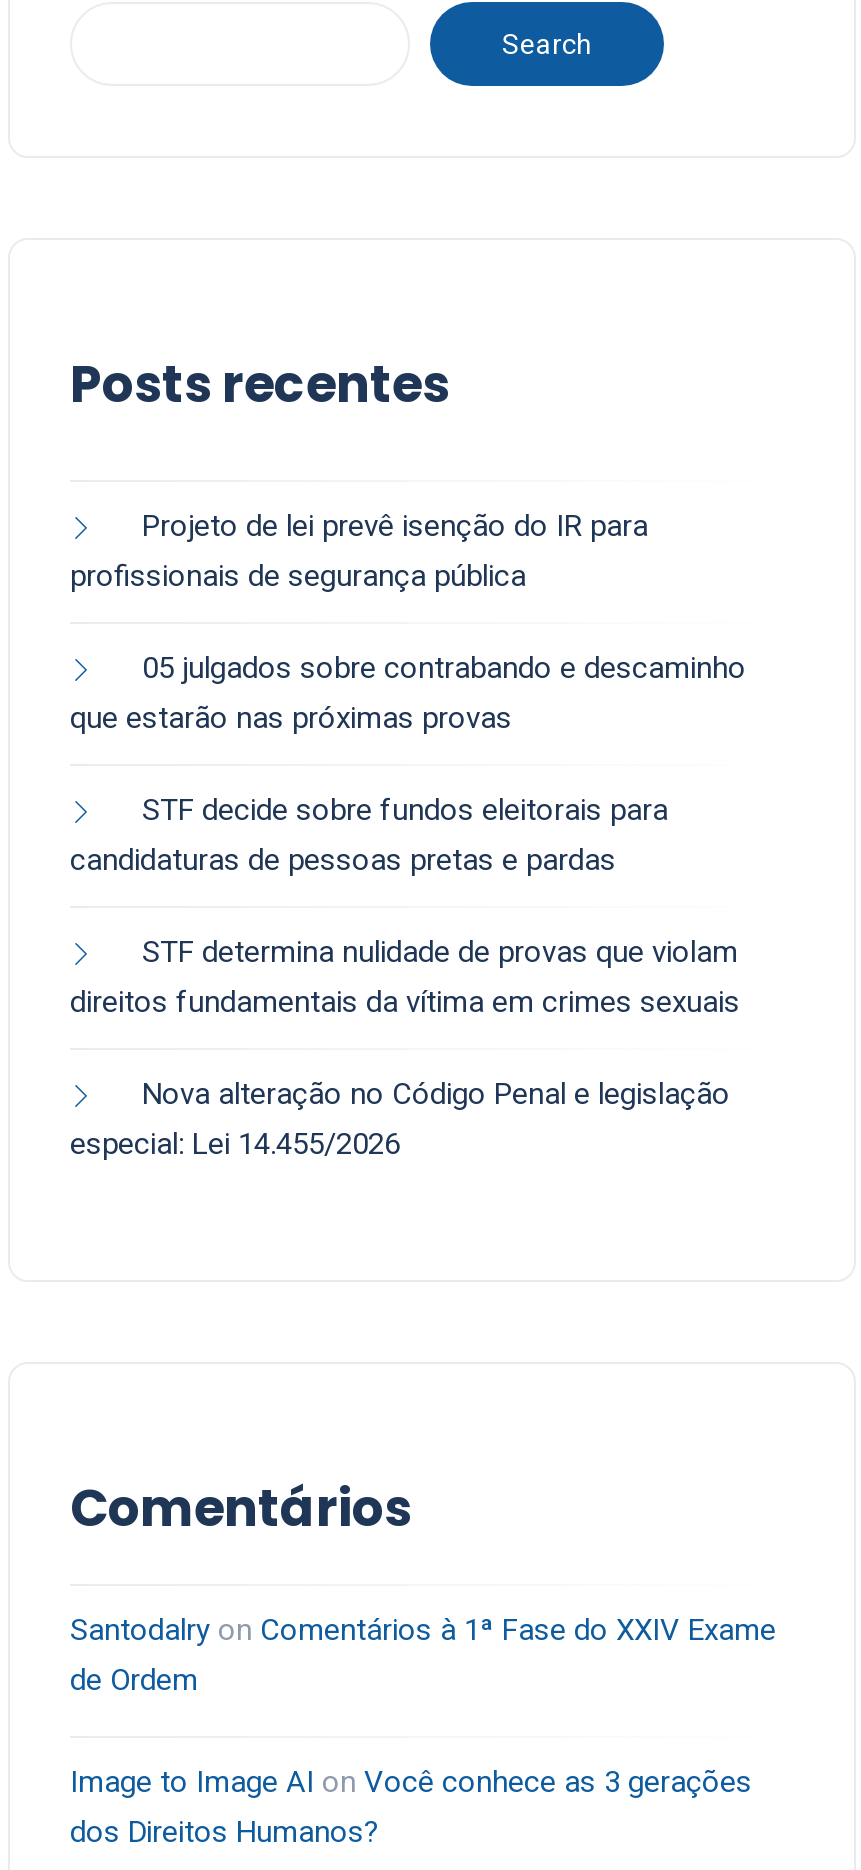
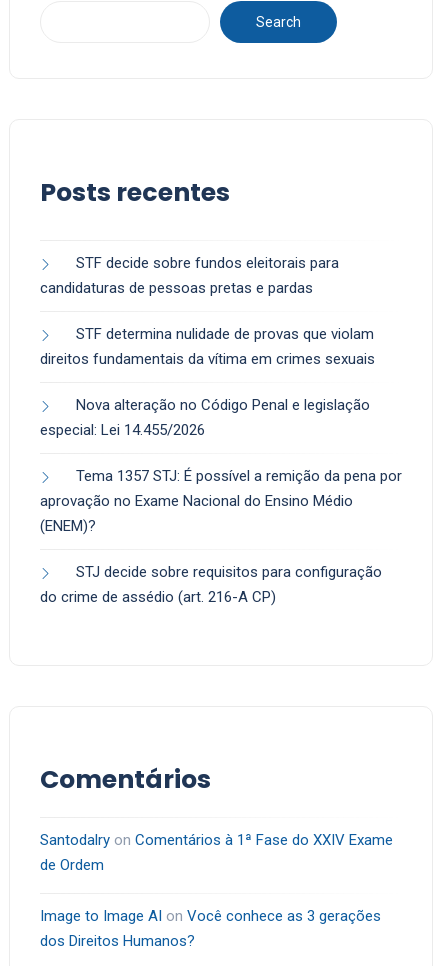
- Projeto de lei prevê isenção do IR para
- profissionais de segurança pública
- 05 julgados sobre contrabando e descaminho
- que estarão nas próximas provas

moved up: STF decide sobre fundos eleitorais para | candidaturas de pessoas pretas e pardas | STF determina nulidade de provas que violam | direitos fundamentais da vítima em crimes sexuais | Nova alteração no Código Penal e legislação | especial: Lei 14.455/2026

+ Tema 1357 STJ: É possível a remição da pena por
+ aprovação no Exame Nacional do Ensino Médio
+ (ENEM)?
+ STJ decide sobre requisitos para configuração
+ do crime de assédio (art. 216-A CP)
